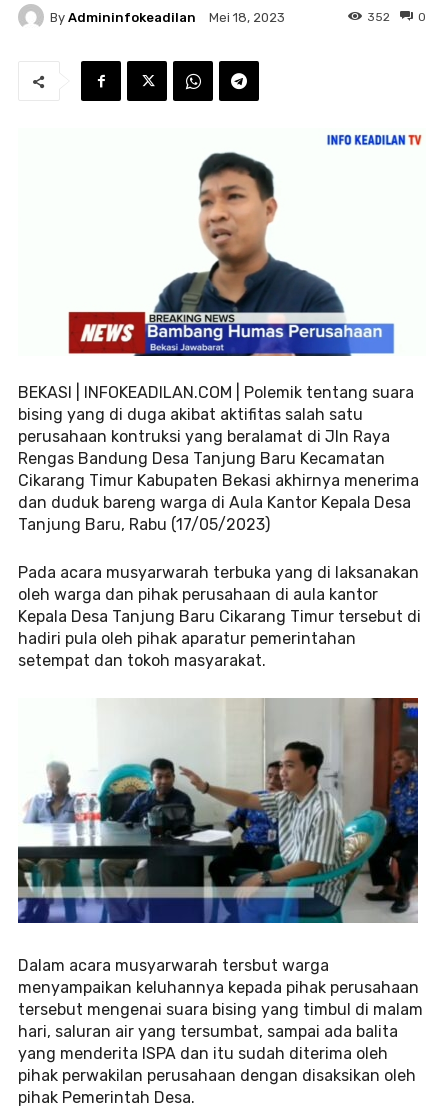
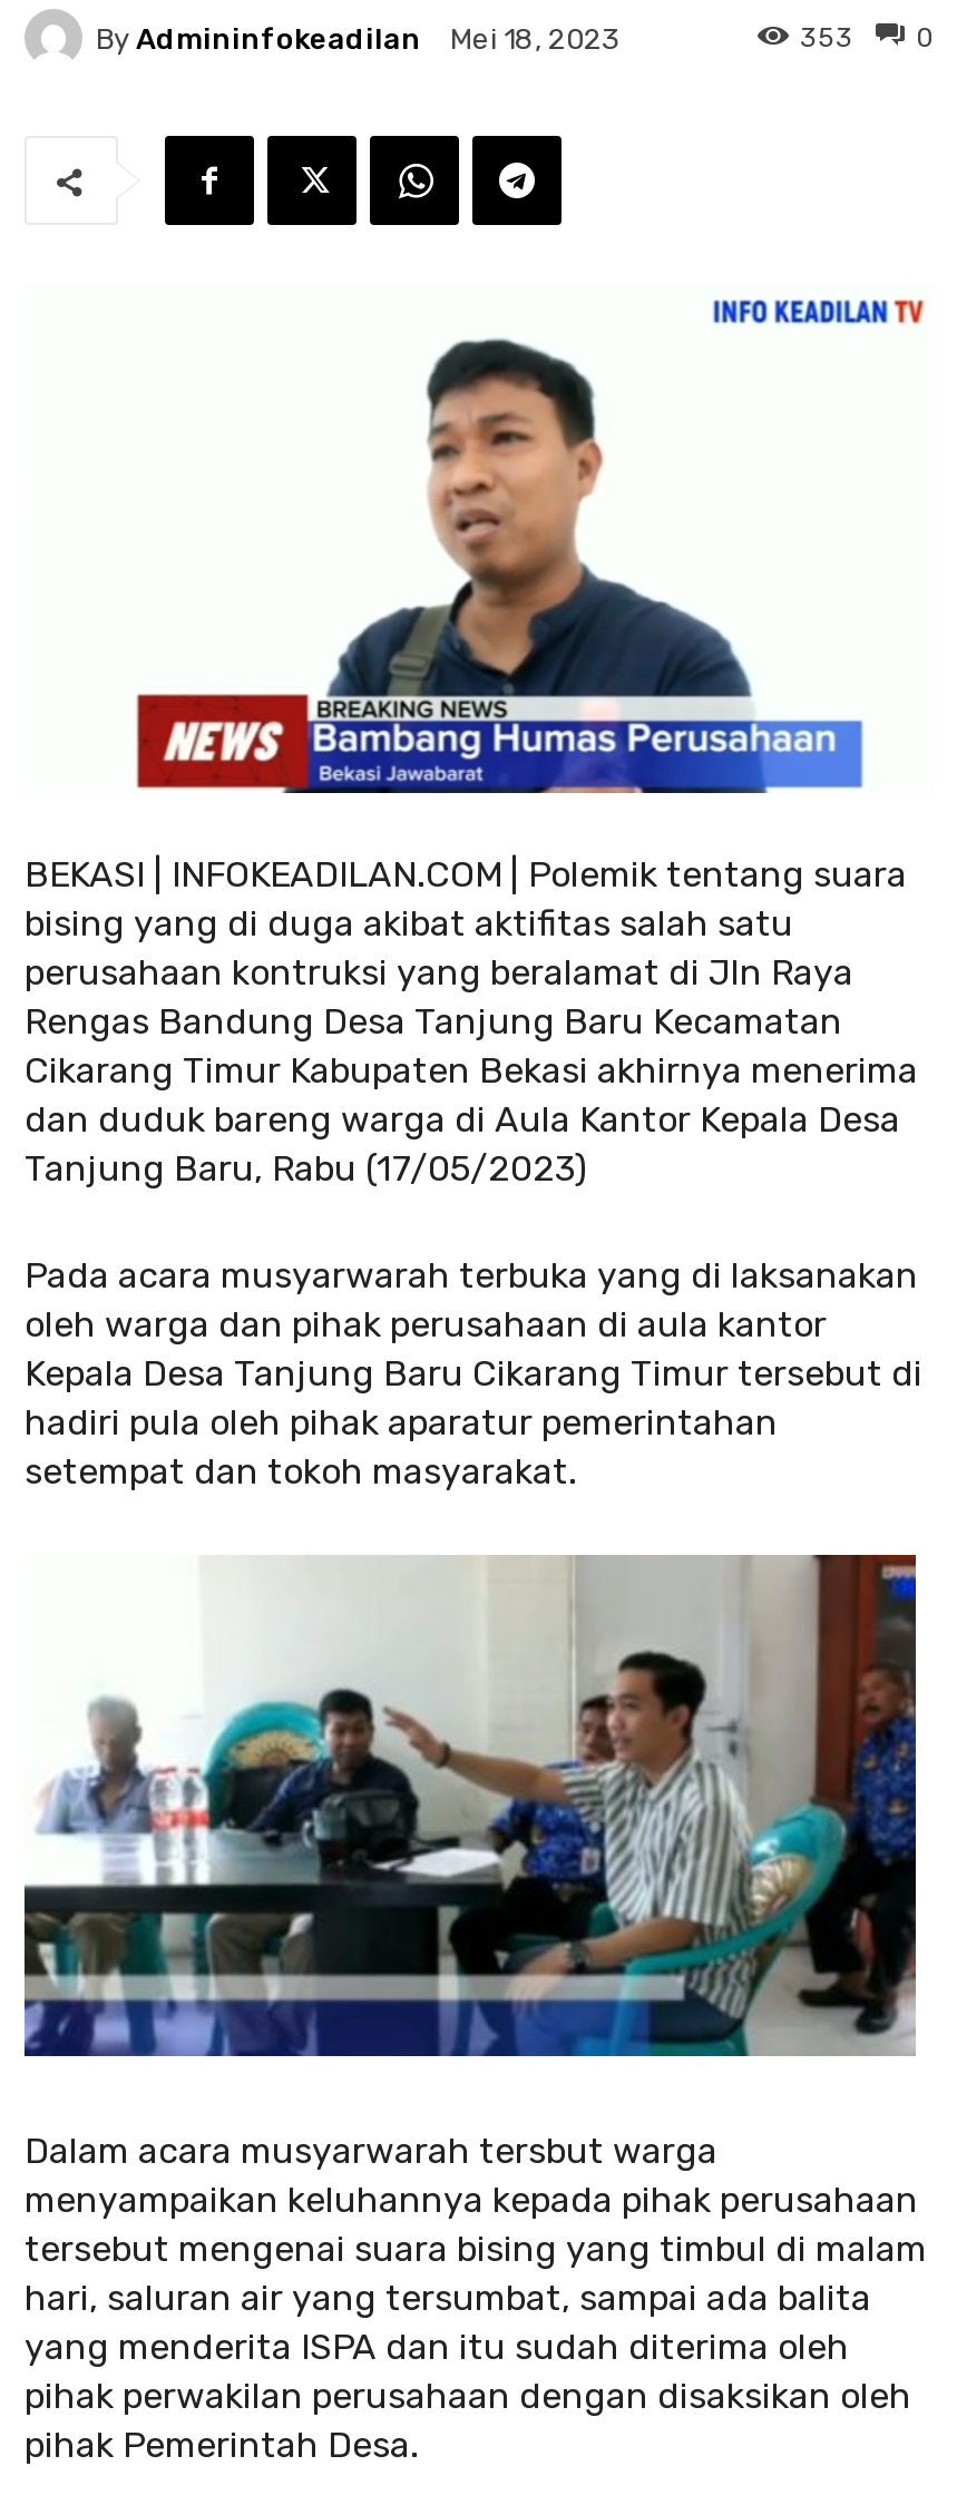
- 352
+ 353
